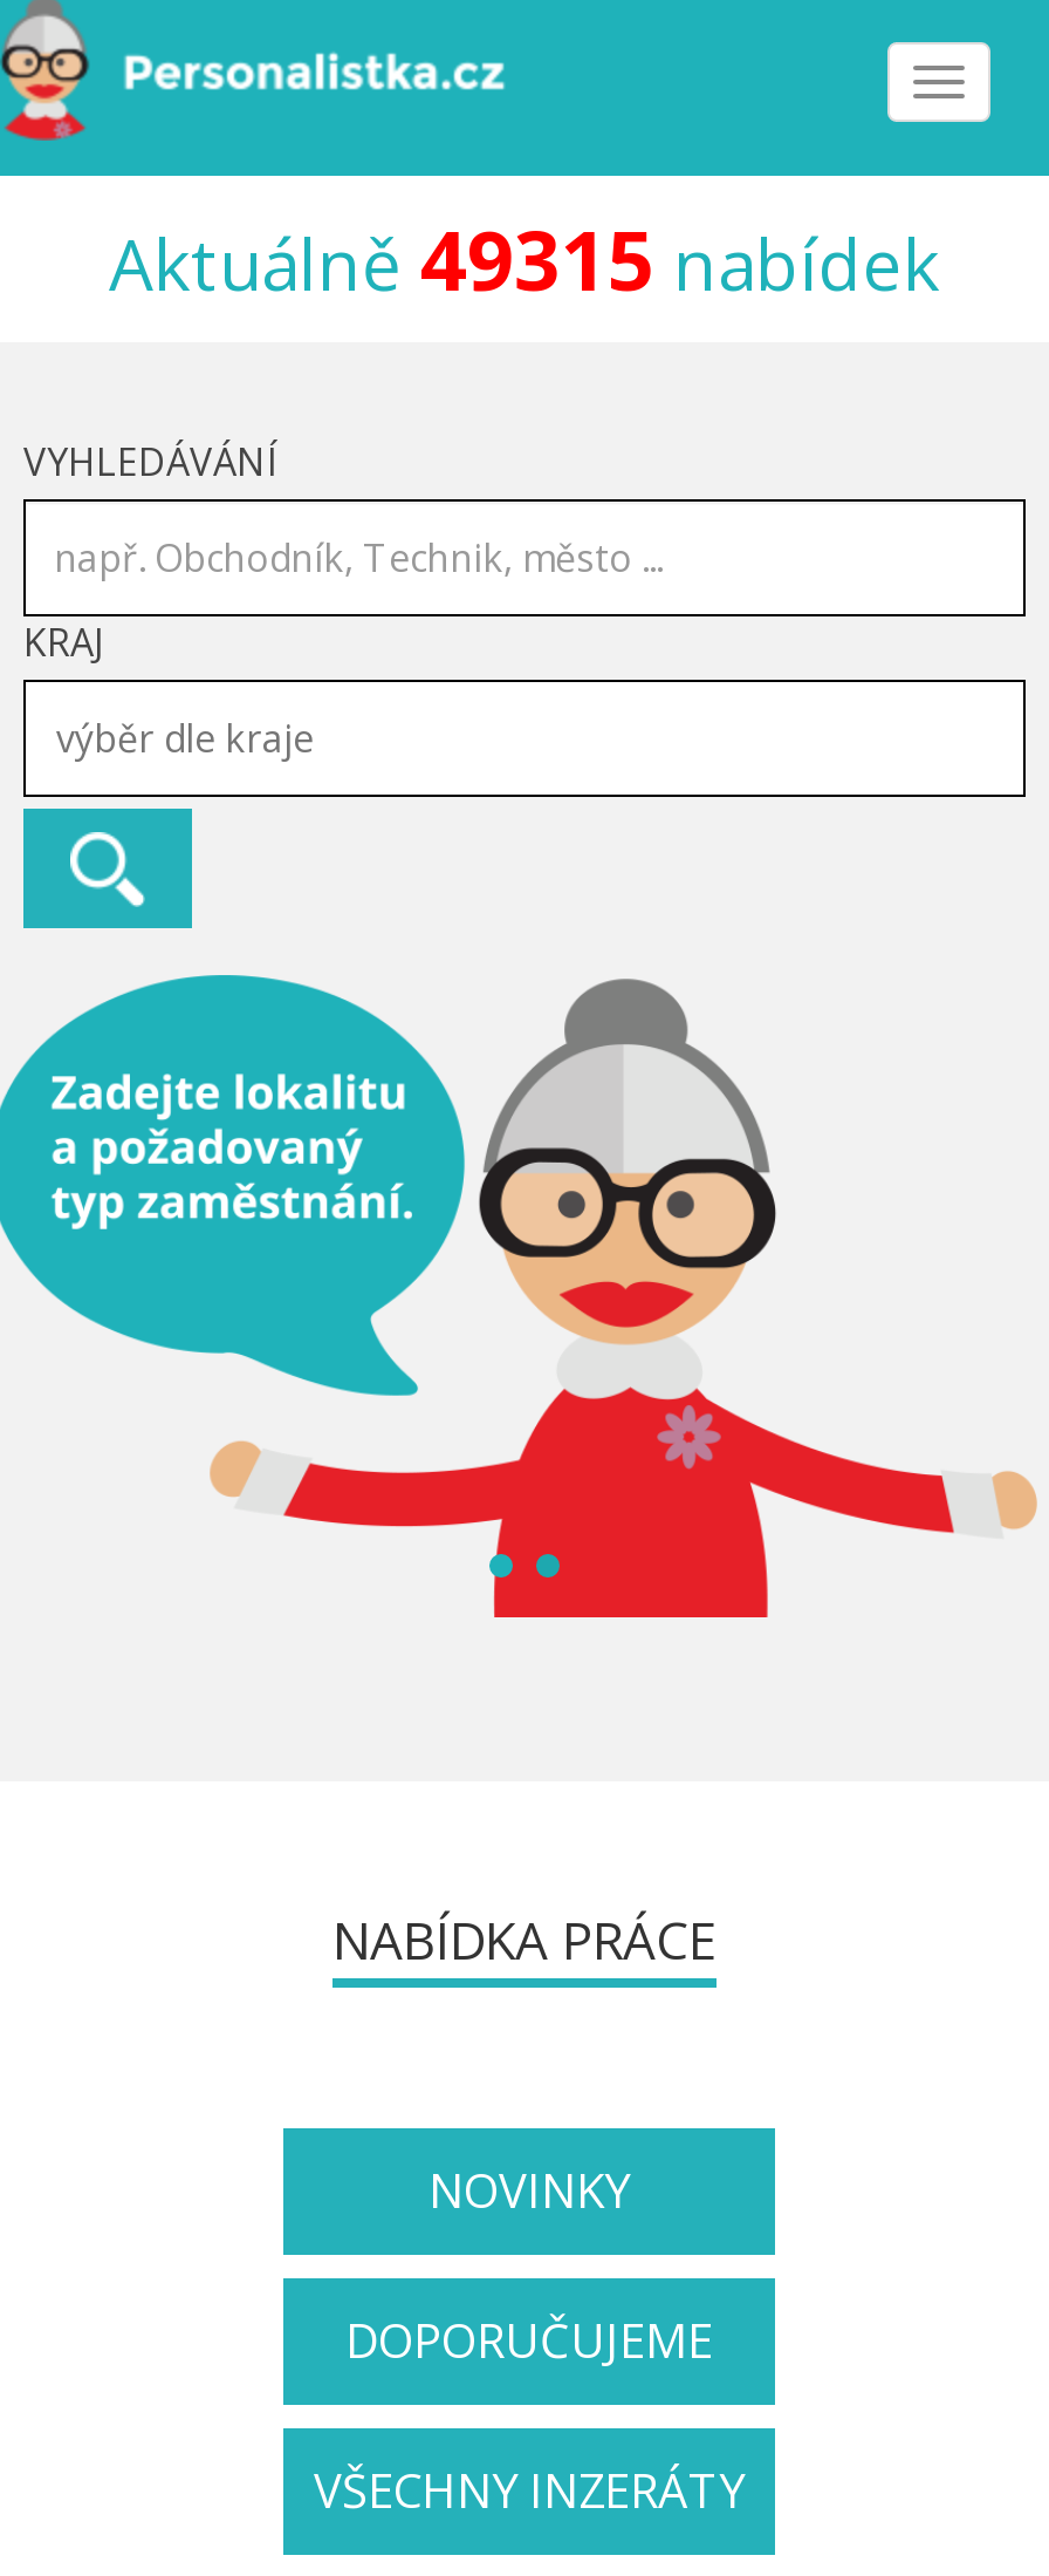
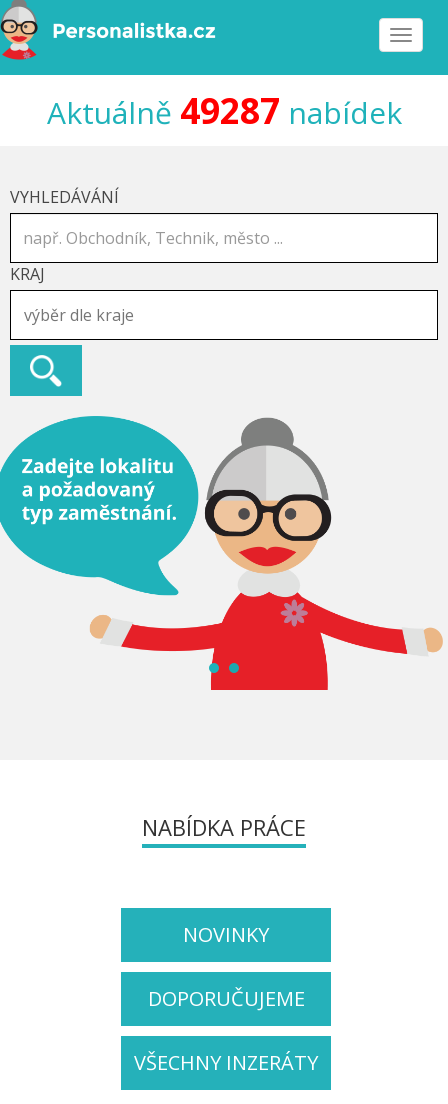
- Aktuálně 49315 nabídek
+ Aktuálně 49287 nabídek
